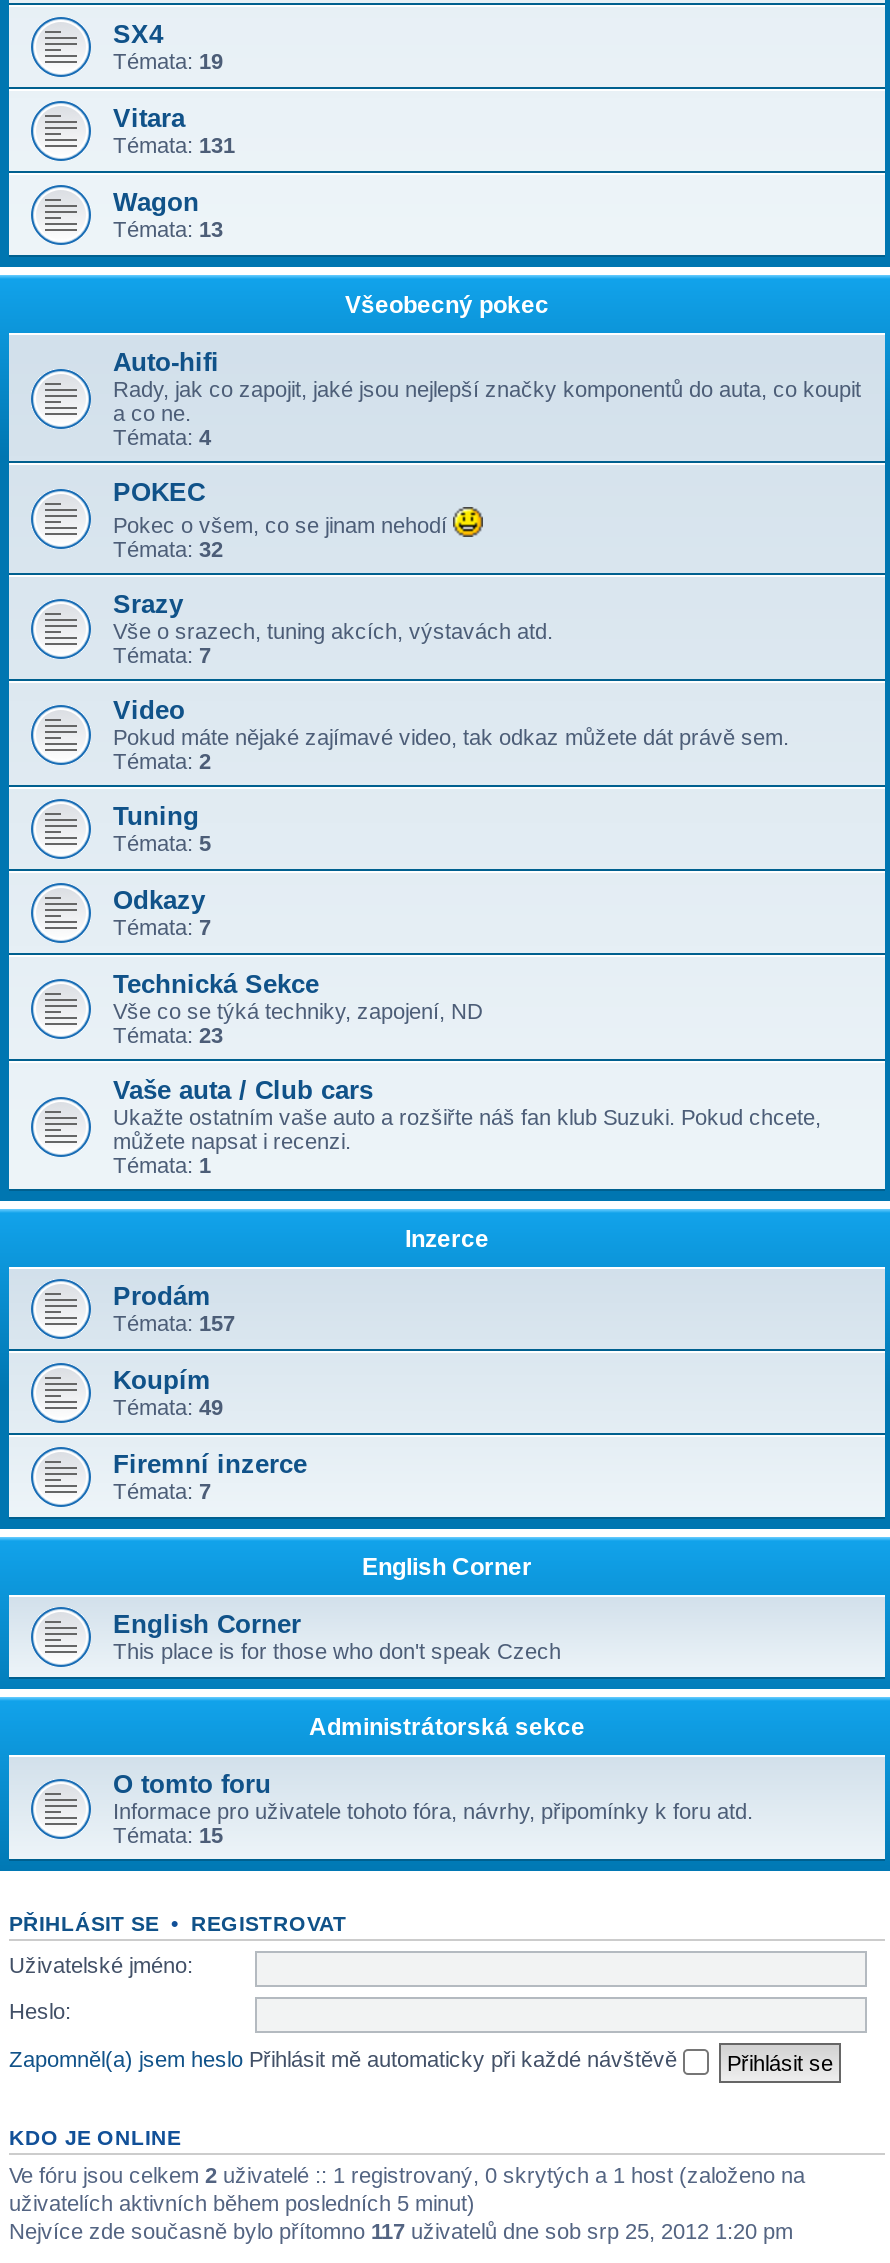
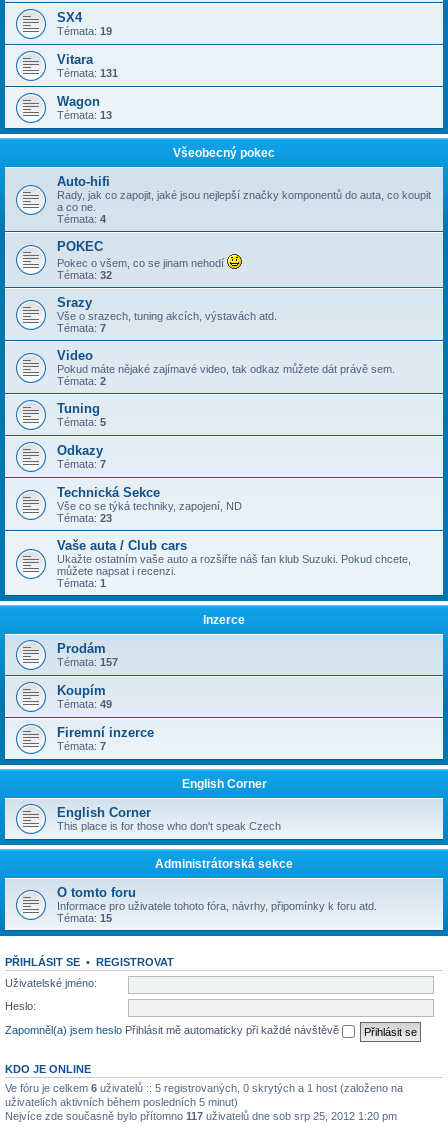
- Ve fóru jsou celkem 2 uživatelé :: 1 registrovaný, 0 skrytých a 1 host (založeno na
+ Ve fóru je celkem 6 uživatelů :: 5 registrovaných, 0 skrytých a 1 host (založeno na
